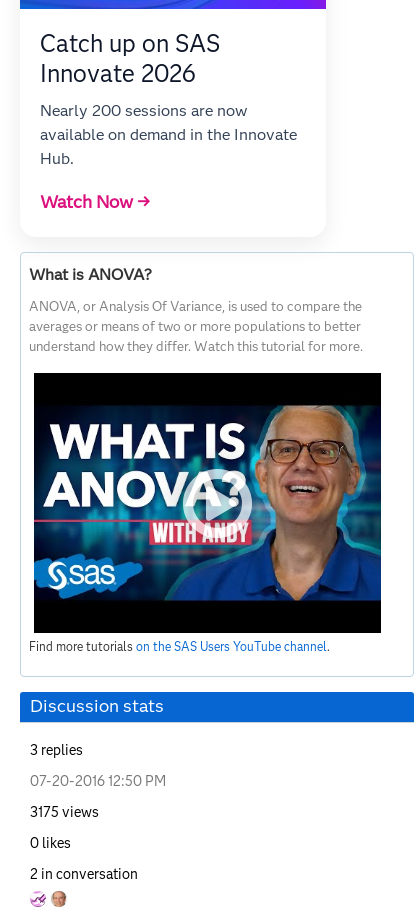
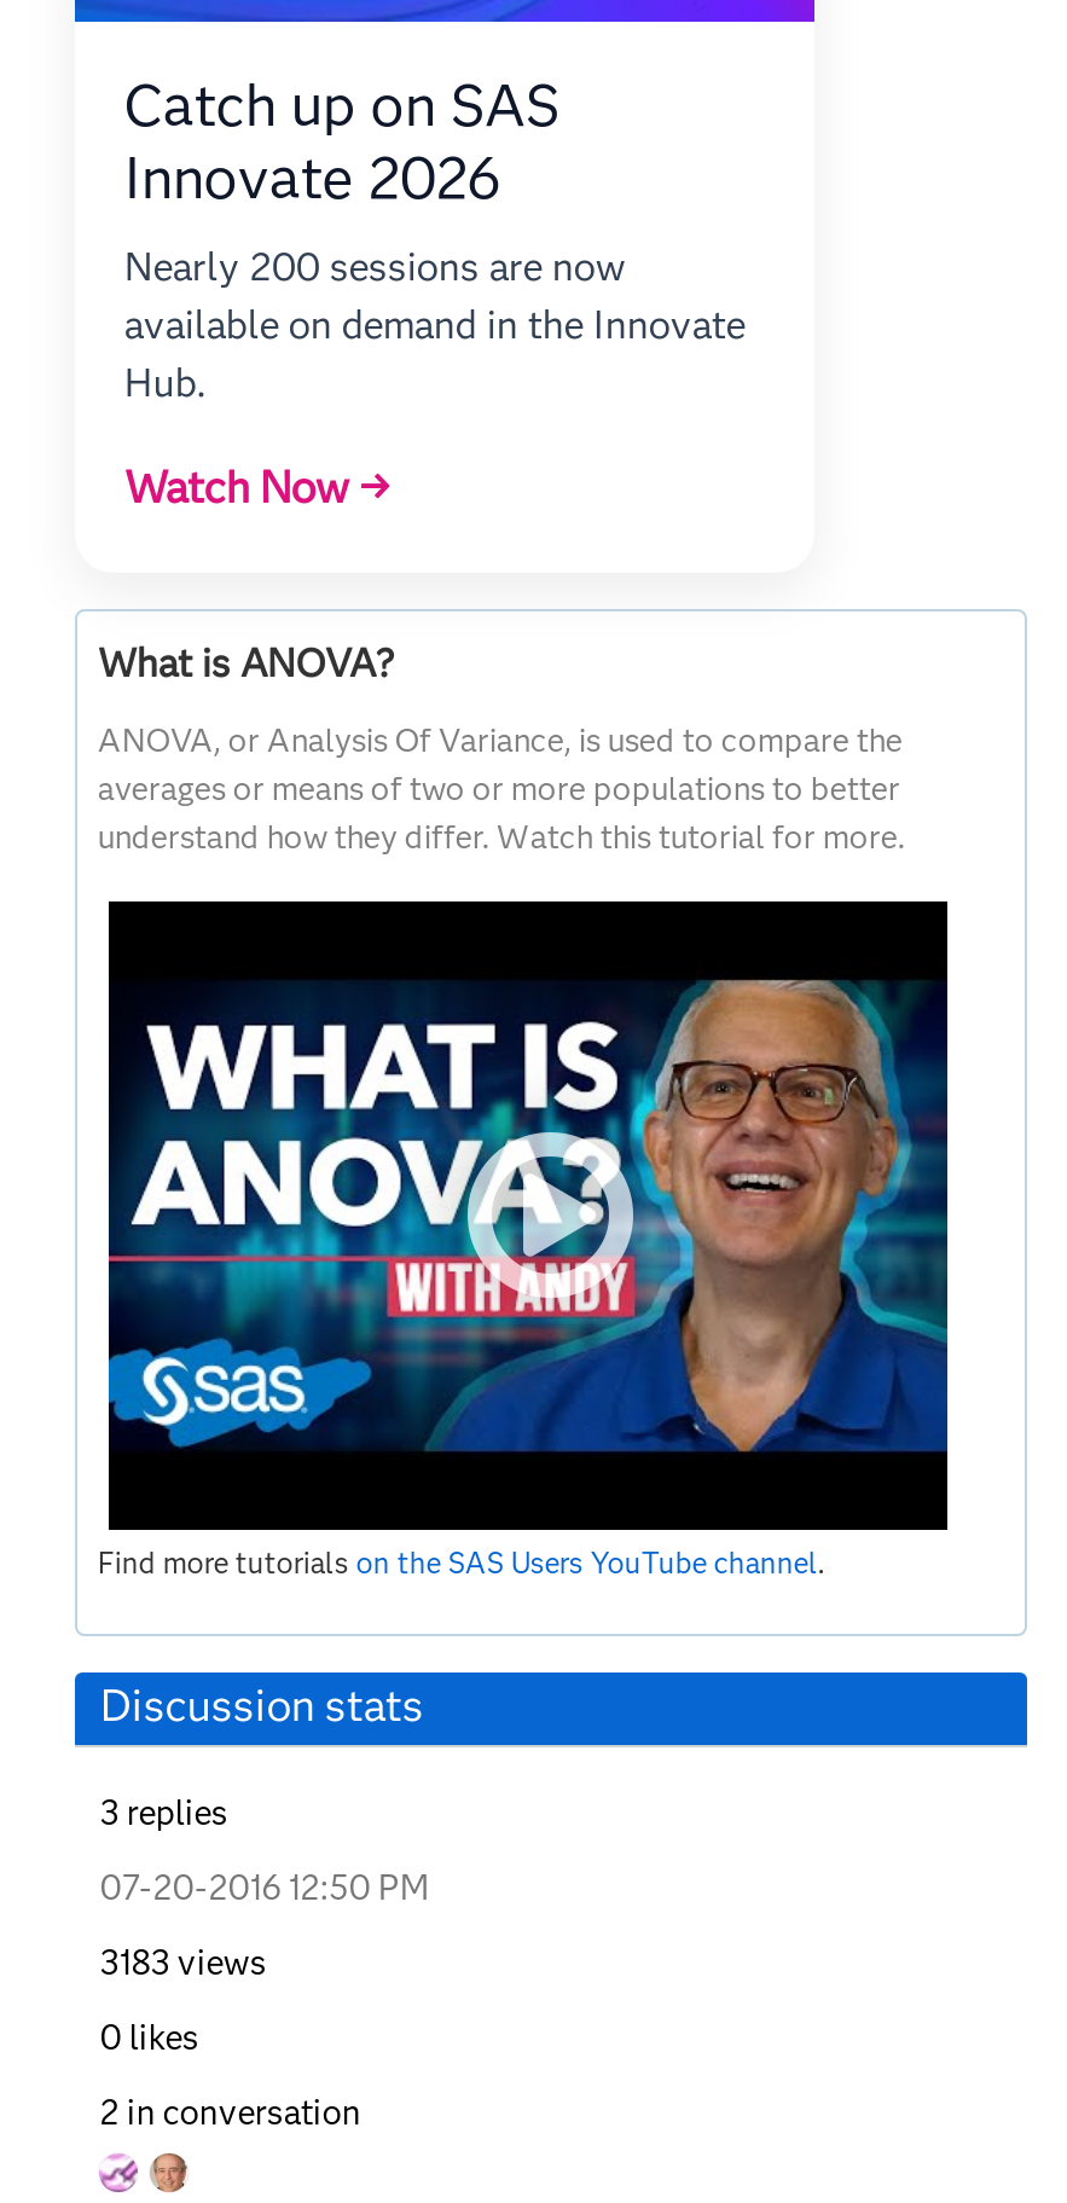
- 3175 views
+ 3183 views
